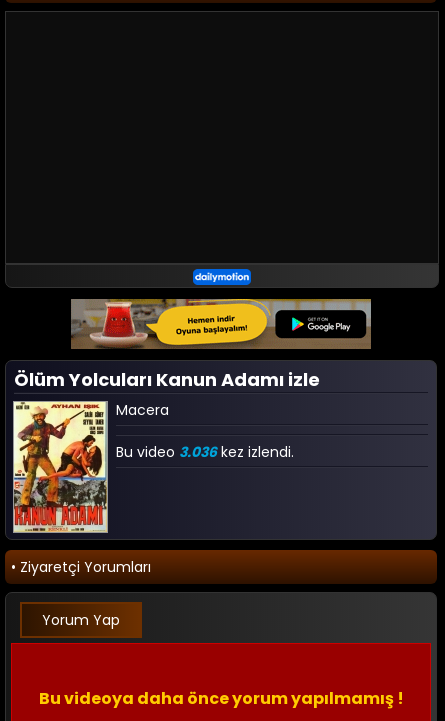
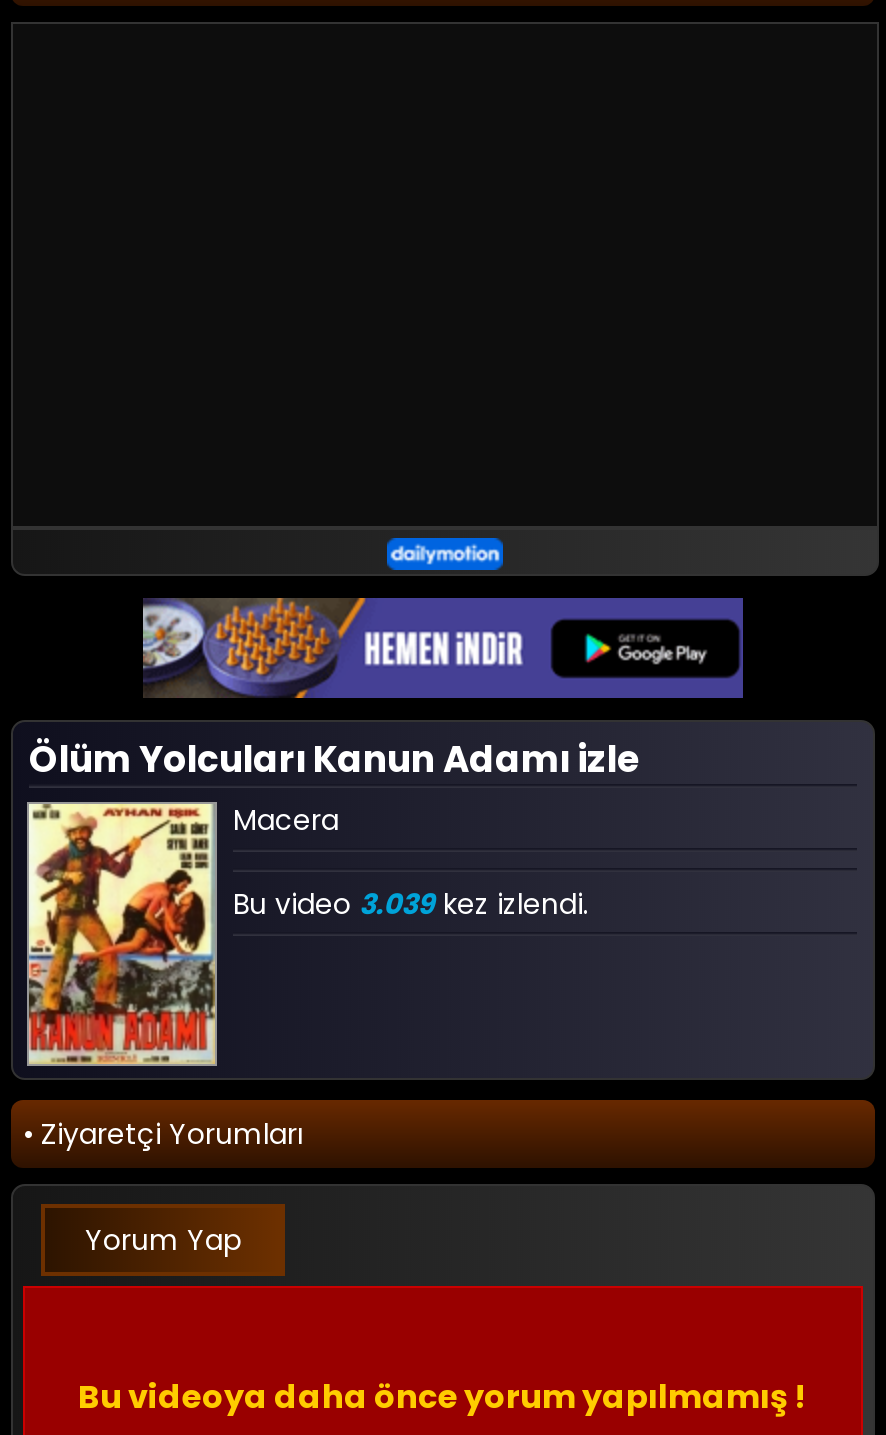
- [image]
+ [image]

- Bu video 3.036 kez izlendi.
+ Bu video 3.039 kez izlendi.
